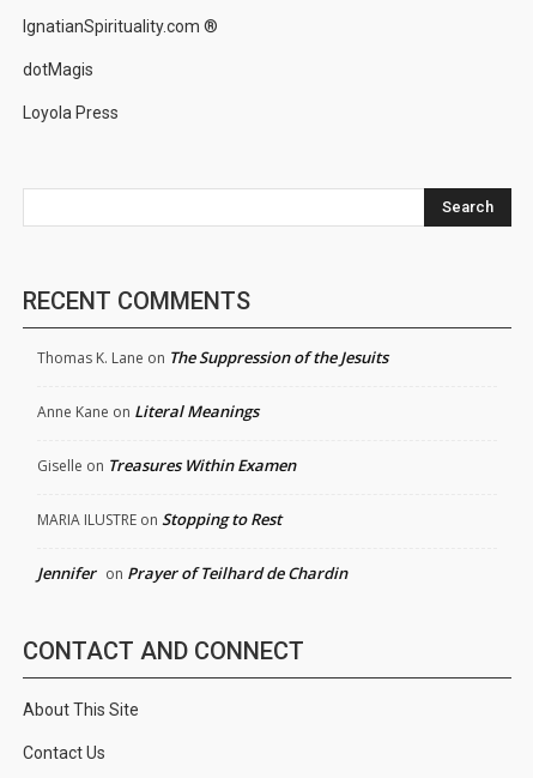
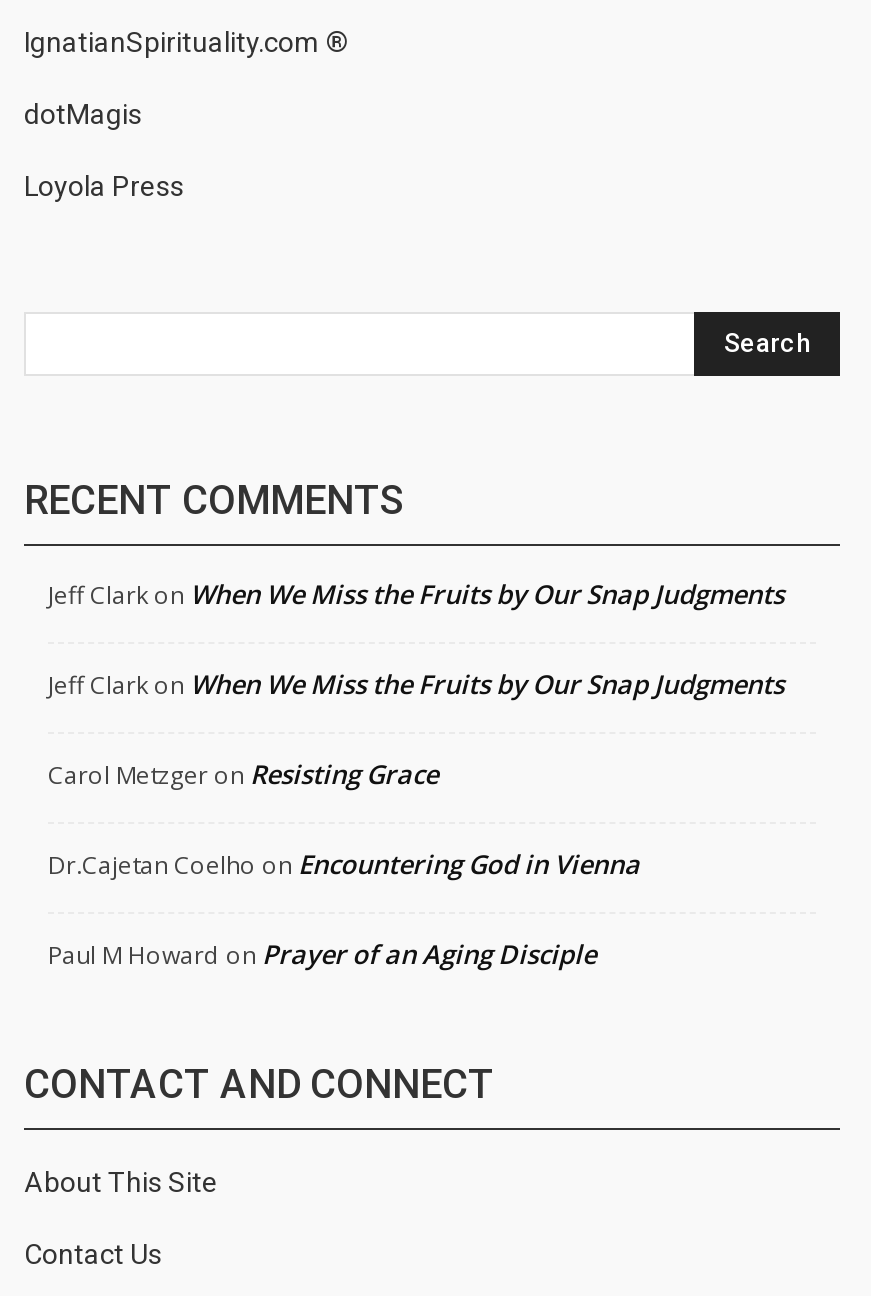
- Thomas K. Lane on The Suppression of the Jesuits
+ Jeff Clark on When We Miss the Fruits by Our Snap Judgments

- Anne Kane on Literal Meanings
+ Jeff Clark on When We Miss the Fruits by Our Snap Judgments

- Giselle on Treasures Within Examen
+ Carol Metzger on Resisting Grace

- MARIA ILUSTRE on Stopping to Rest
+ Dr.Cajetan Coelho on Encountering God in Vienna

- Jennifer on Prayer of Teilhard de Chardin
+ Paul M Howard on Prayer of an Aging Disciple
